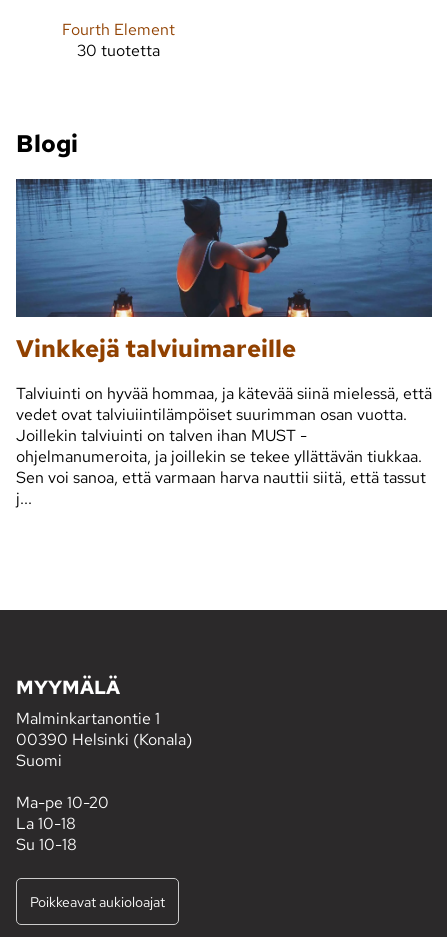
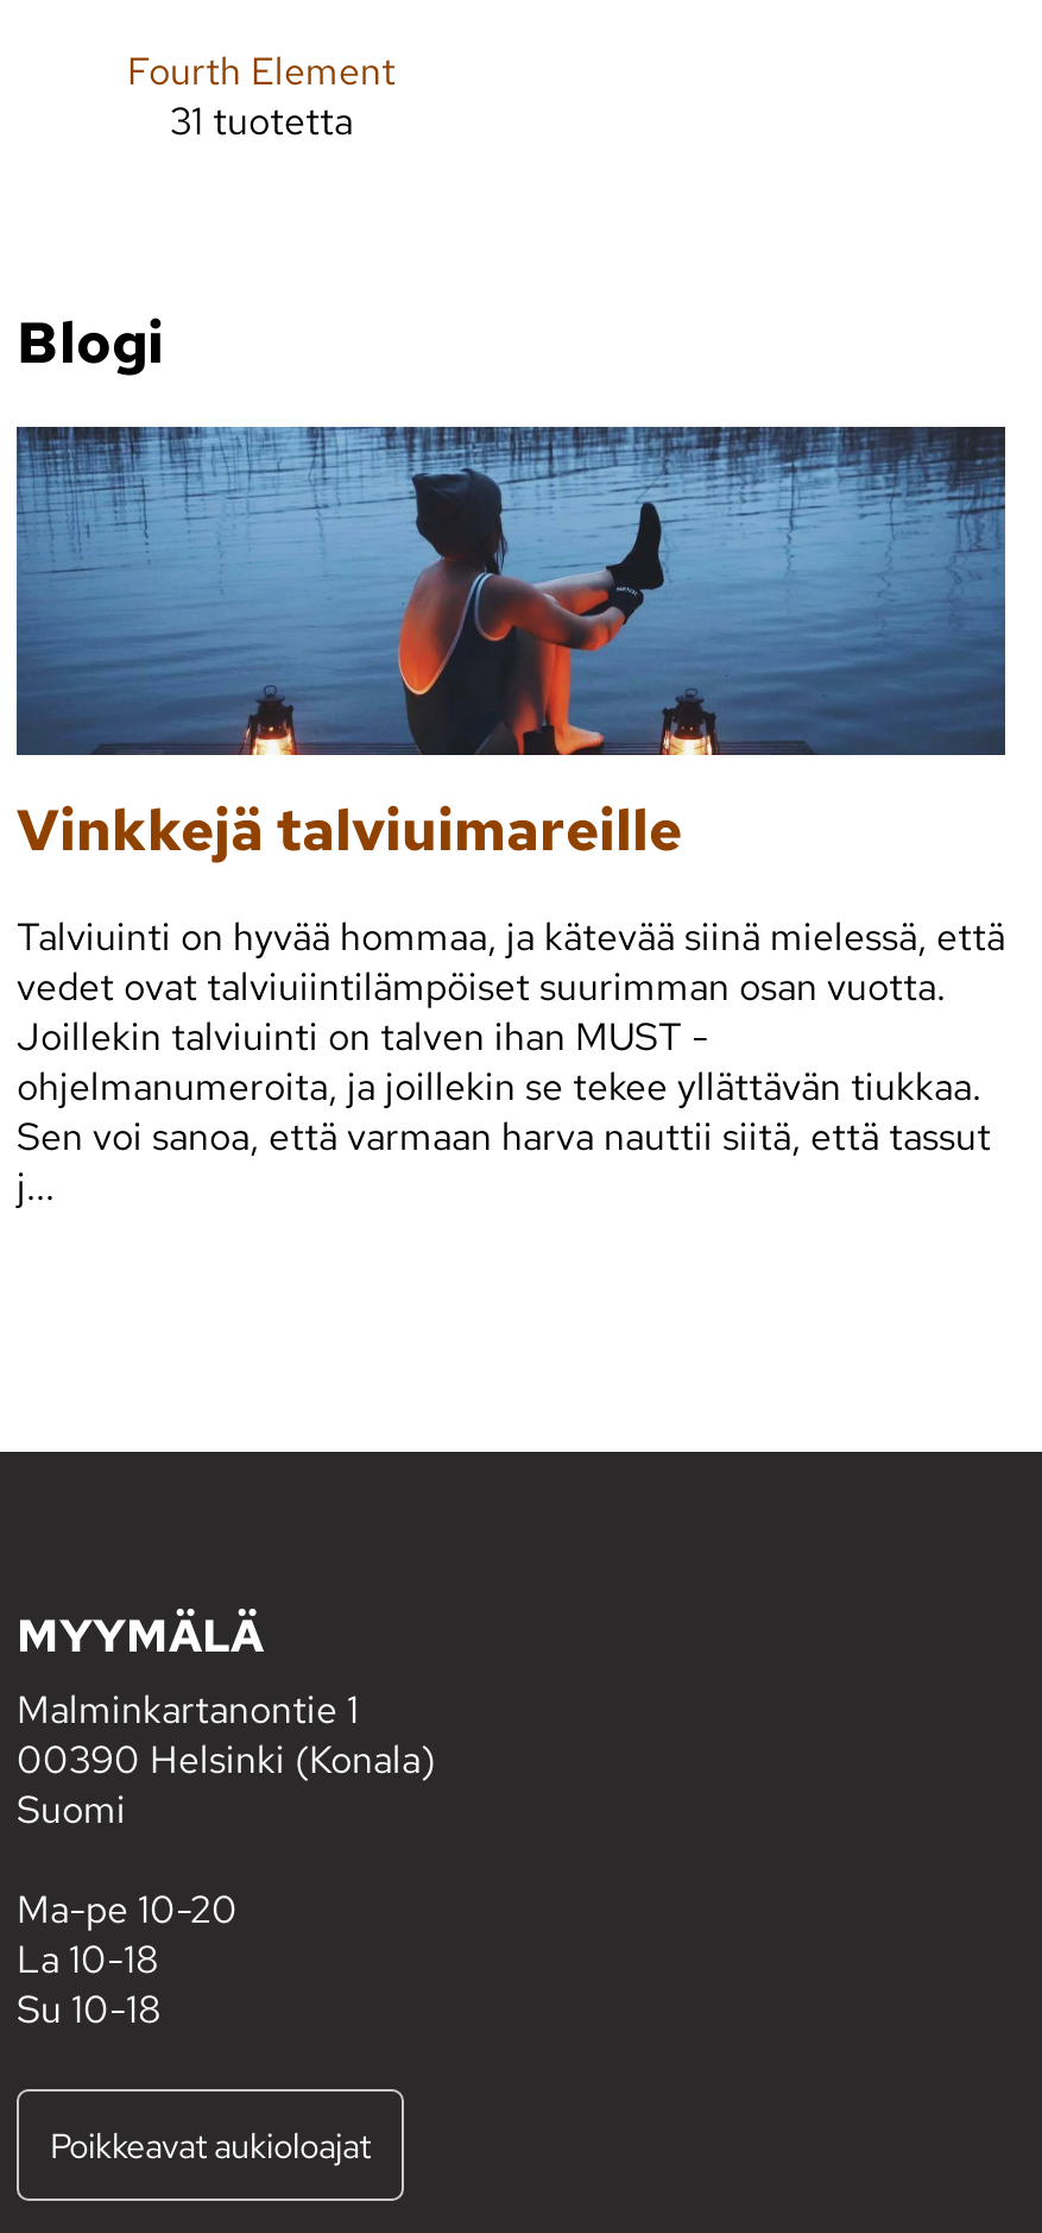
- 30 tuotetta
+ 31 tuotetta
